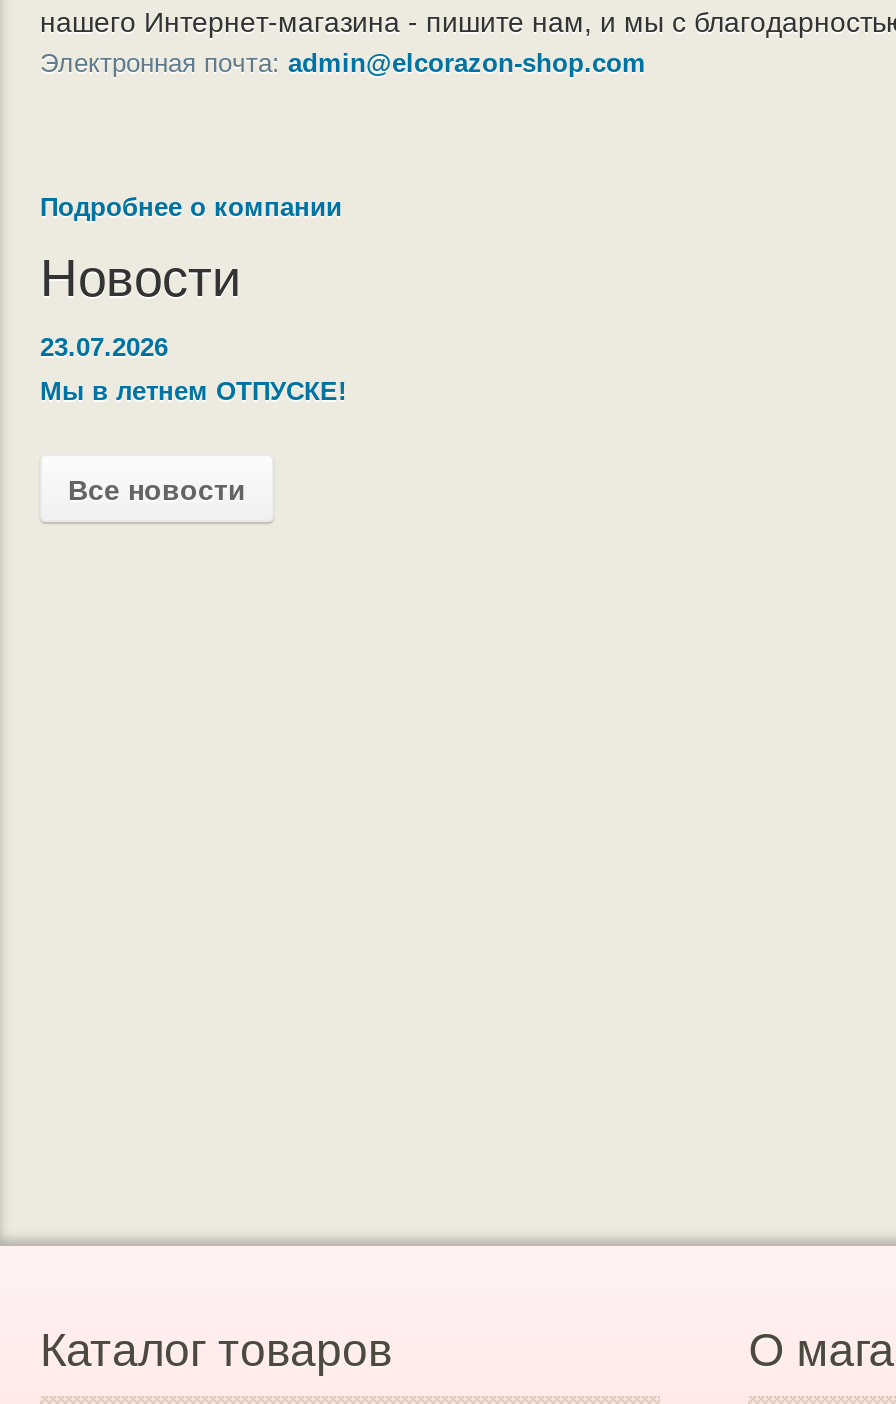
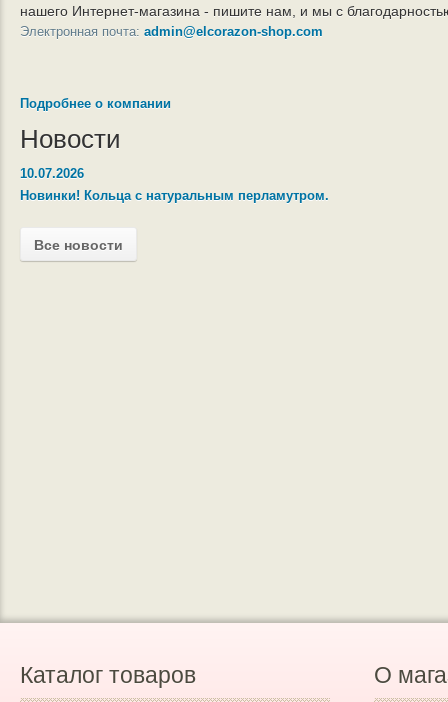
- 23.07.2026
+ 10.07.2026

- Мы в летнем ОТПУСКЕ!
+ Новинки! Кольца с натуральным перламутром.
